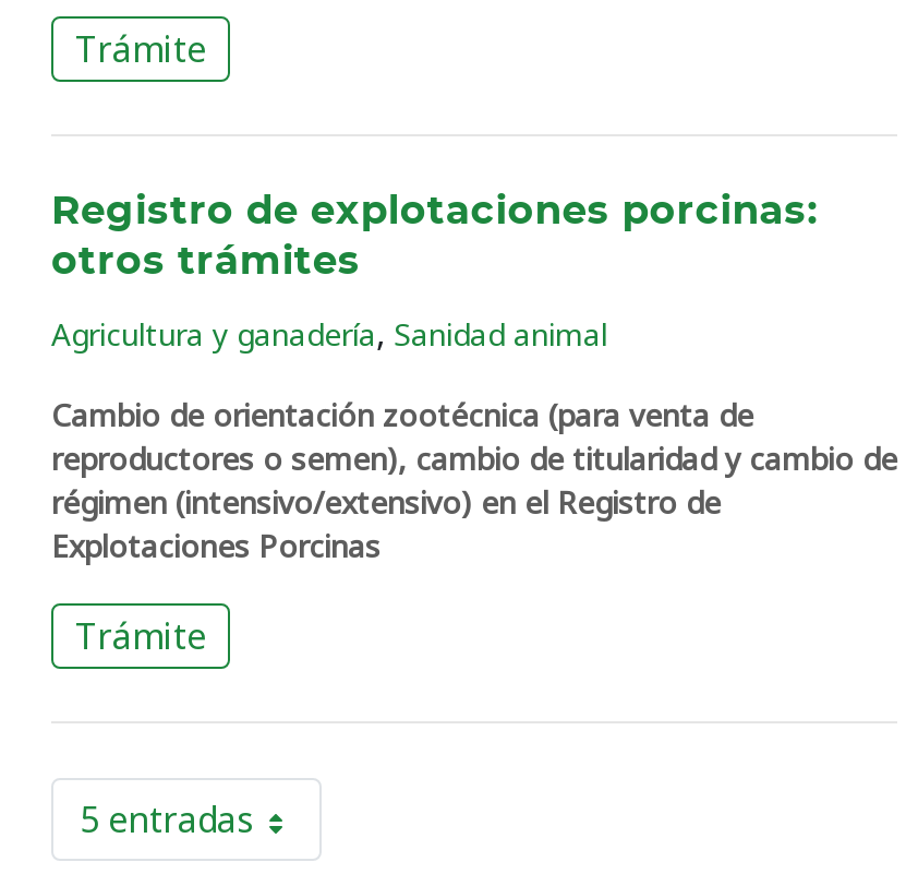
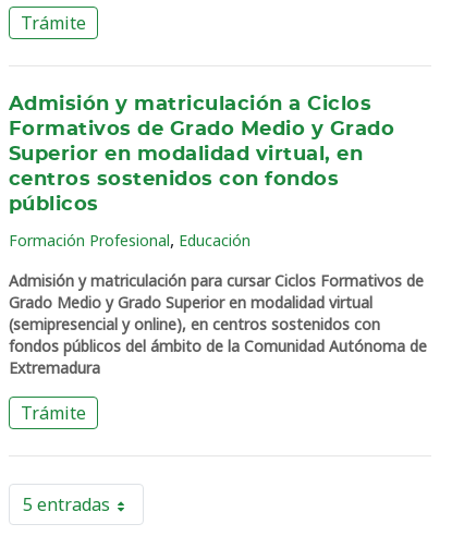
- Registro de explotaciones porcinas:
- otros trámites
+ Admisión y matriculación a Ciclos
+ Formativos de Grado Medio y Grado
+ Superior en modalidad virtual, en
+ centros sostenidos con fondos
+ públicos

- Agricultura y ganadería, Sanidad animal
+ Formación Profesional, Educación

- Cambio de orientación zootécnica (para venta de
- reproductores o semen), cambio de titularidad y cambio de
- régimen (intensivo/extensivo) en el Registro de
- Explotaciones Porcinas
+ Admisión y matriculación para cursar Ciclos Formativos de
+ Grado Medio y Grado Superior en modalidad virtual
+ (semipresencial y online), en centros sostenidos con
+ fondos públicos del ámbito de la Comunidad Autónoma de
+ Extremadura
